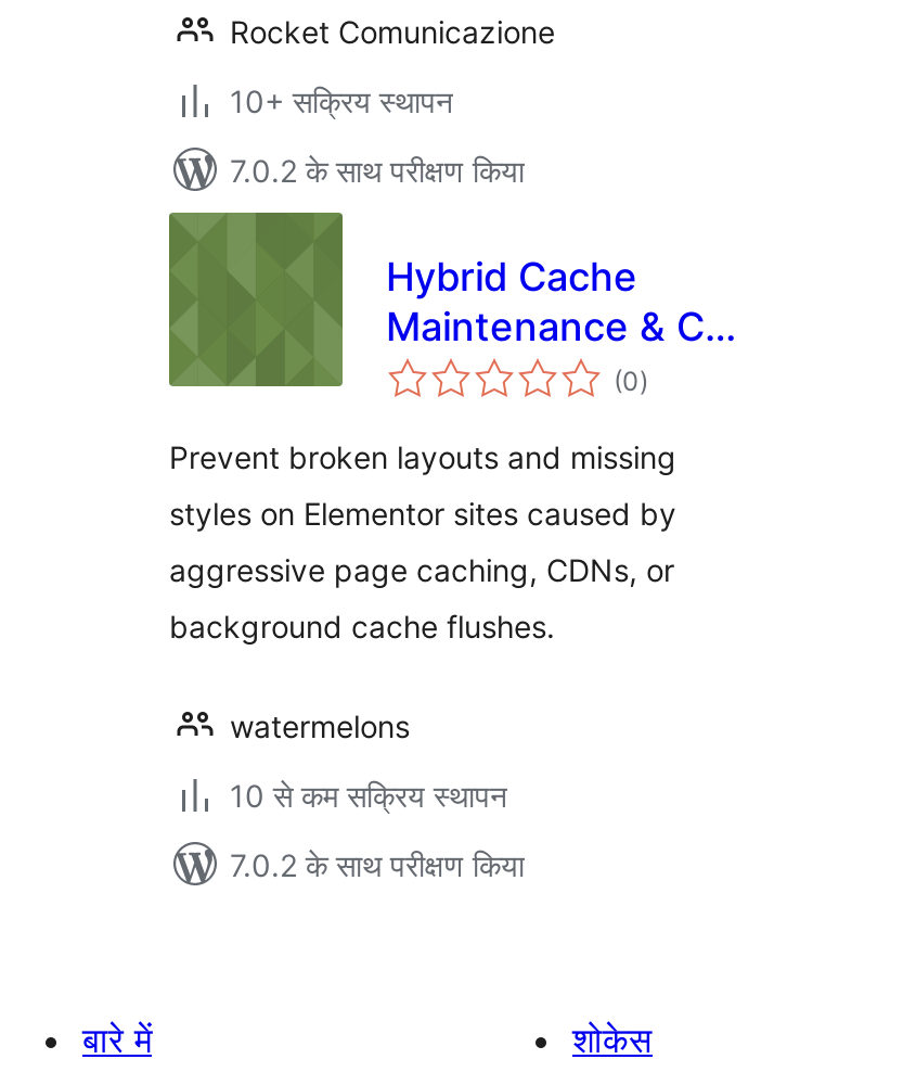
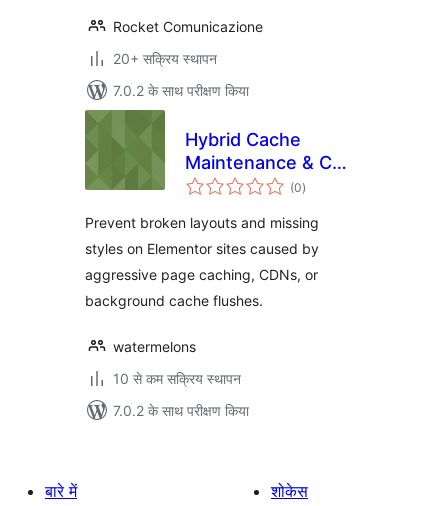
- 10+ सक्रिय स्थापन
+ 20+ सक्रिय स्थापन
